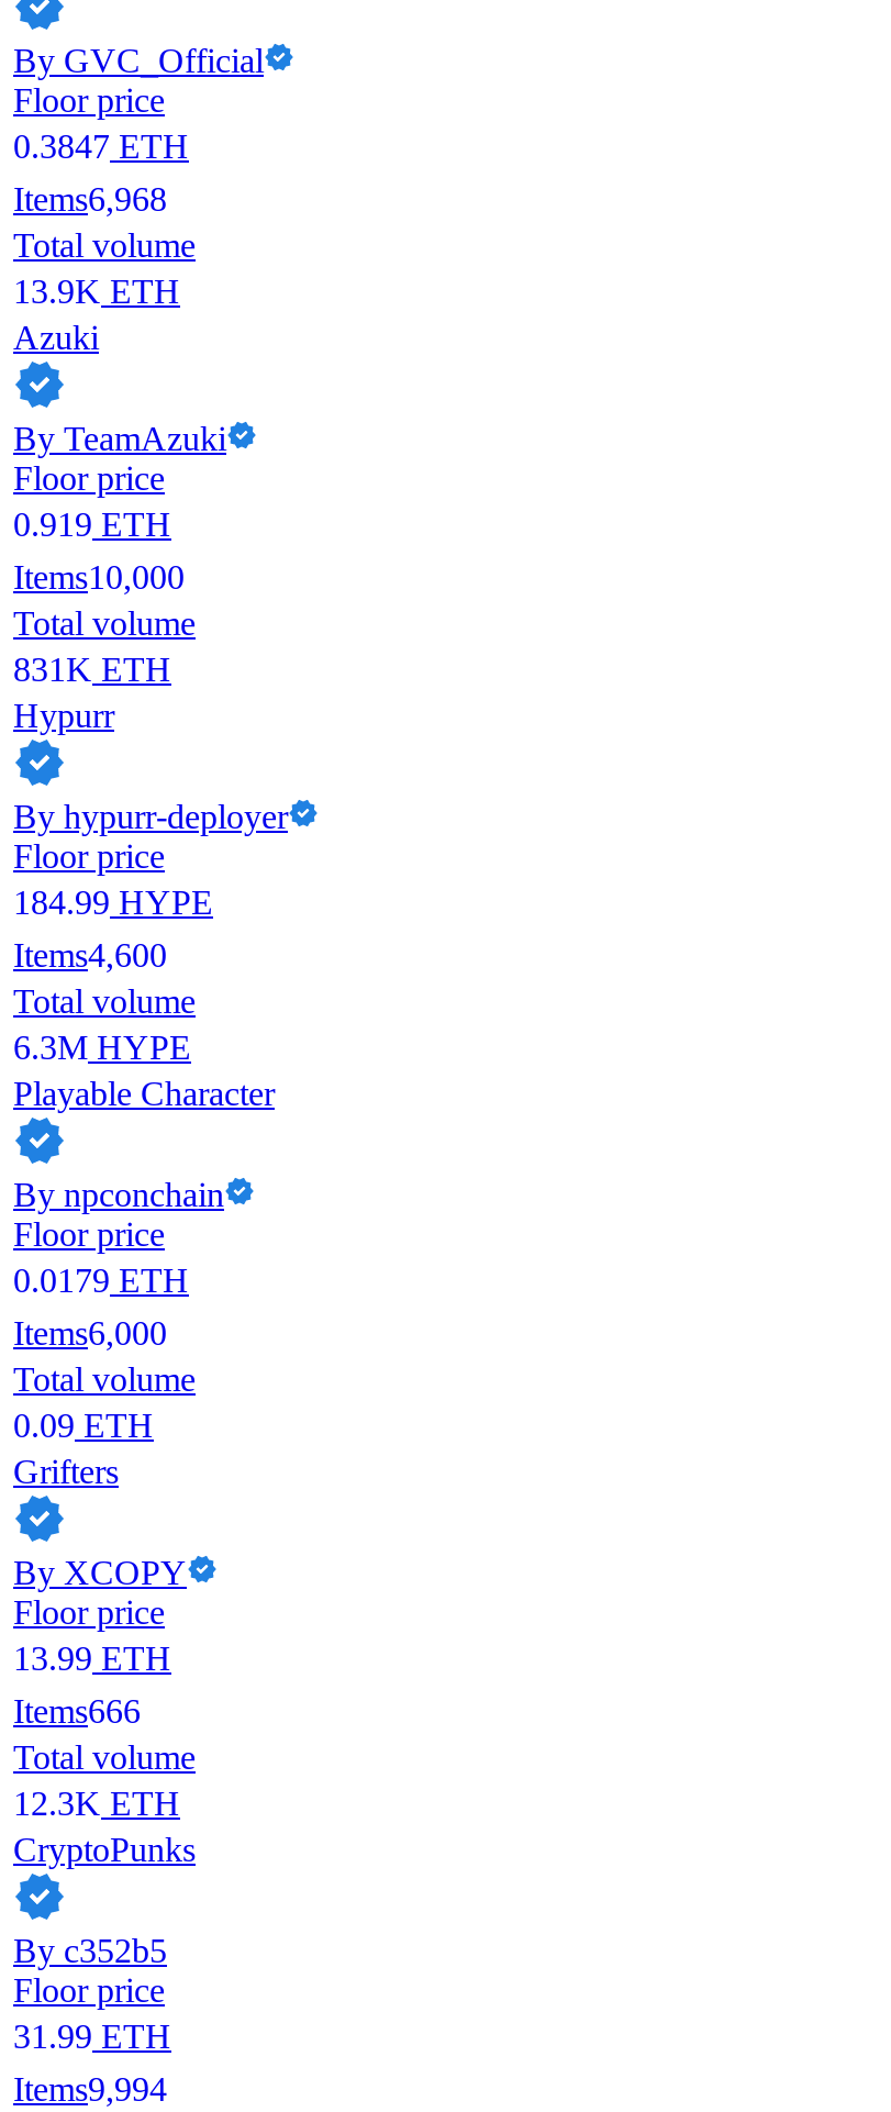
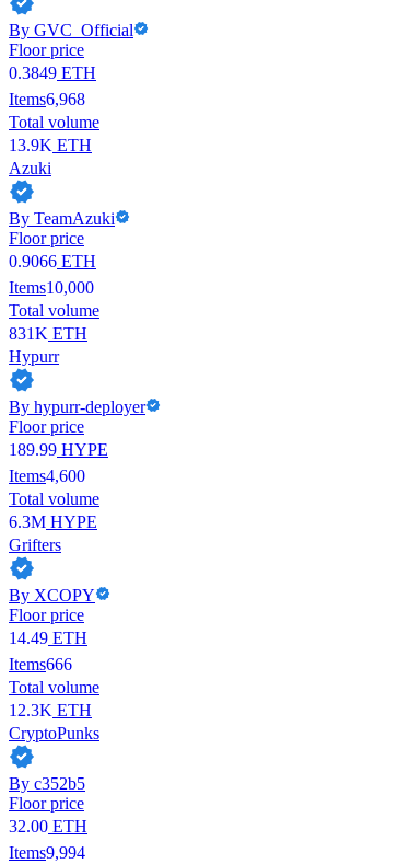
- 0.3847 ETH
+ 0.3849 ETH

- 0.919 ETH
+ 0.9066 ETH

- 184.99 HYPE
+ 189.99 HYPE

- Playable Character
- By npconchain
- Floor price
- 0.0179 ETH
- Items6,000
- Total volume
- 0.09 ETH

- 13.99 ETH
+ 14.49 ETH

- 31.99 ETH
+ 32.00 ETH
